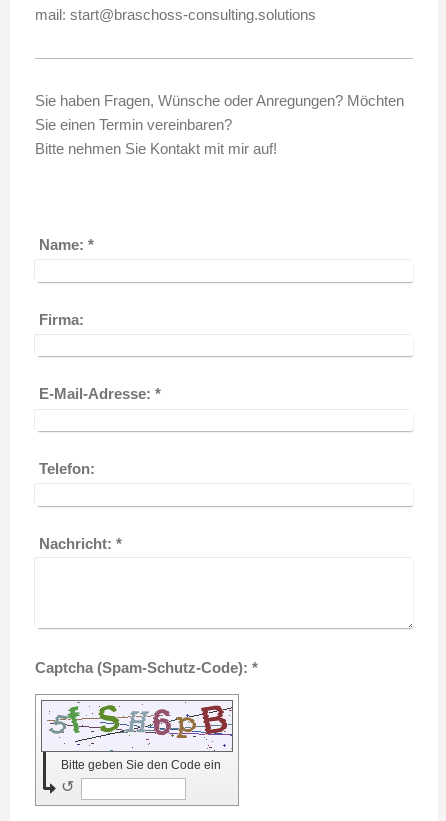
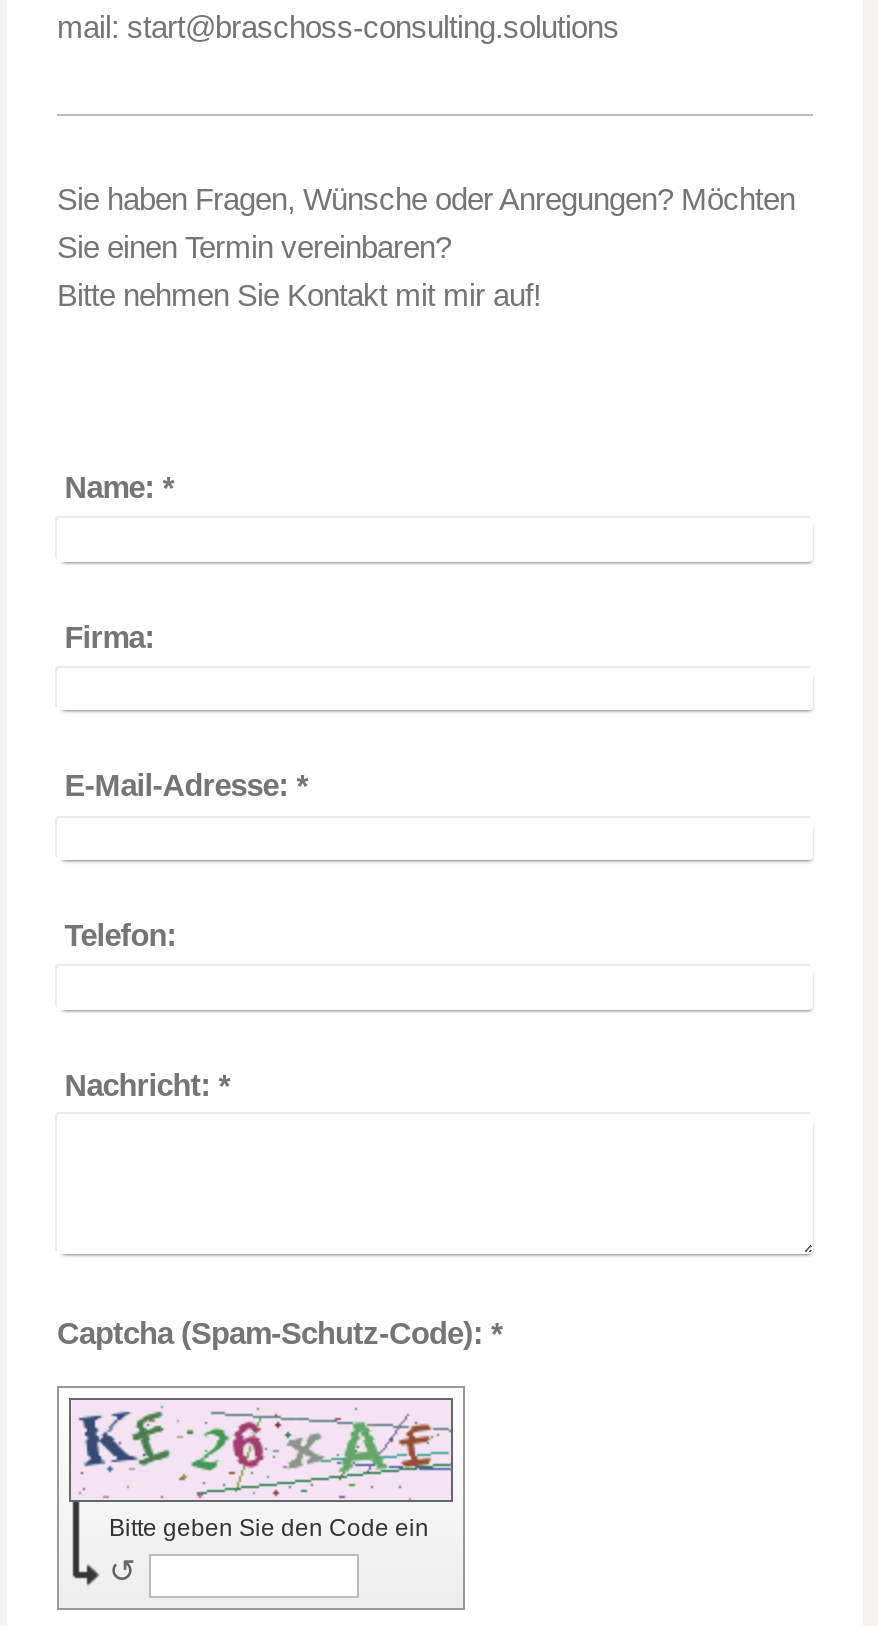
- [image]
+ [image]
